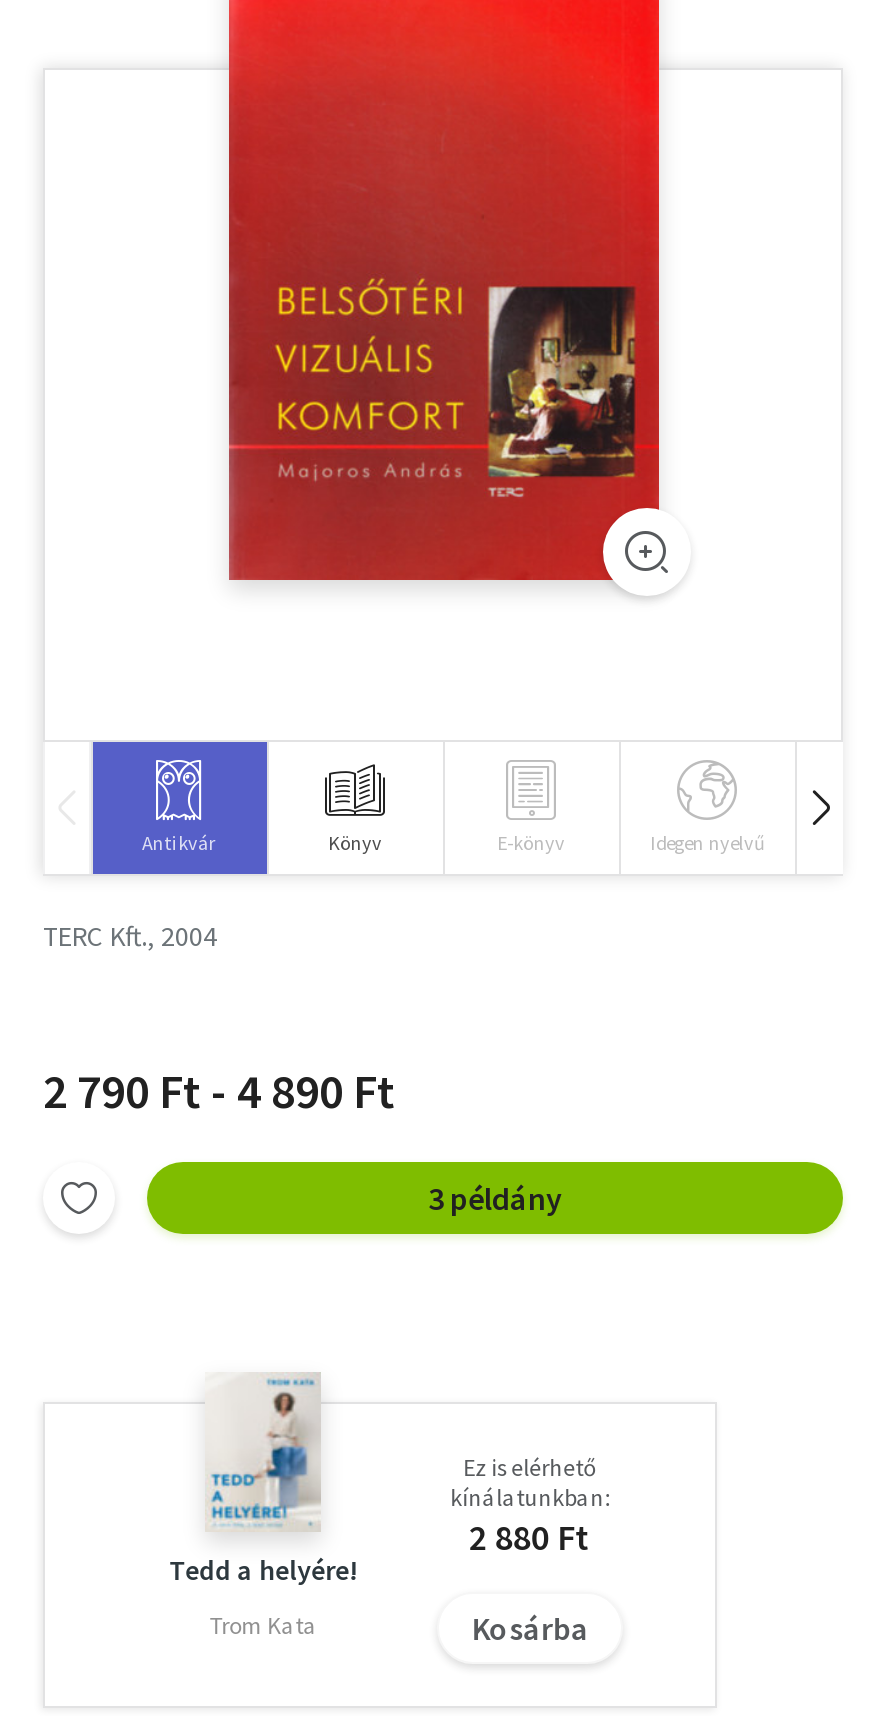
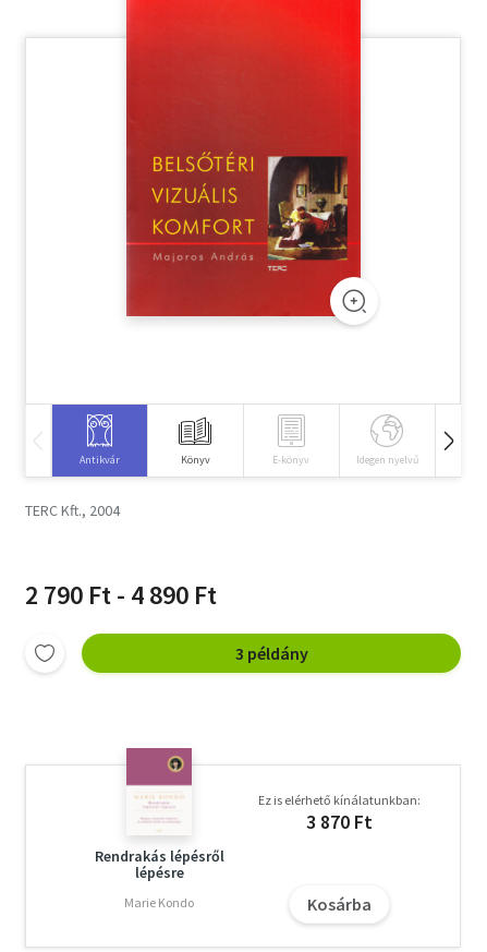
- [image]
- Tedd a helyére!
+ [image]
+ Rendrakás lépésről
+ lépésre

- Ez is elérhető
- kínálatunkban:
- 2 880 Ft
+ Ez is elérhető kínálatunkban:
+ 3 870 Ft

- Trom Kata
+ Marie Kondo
